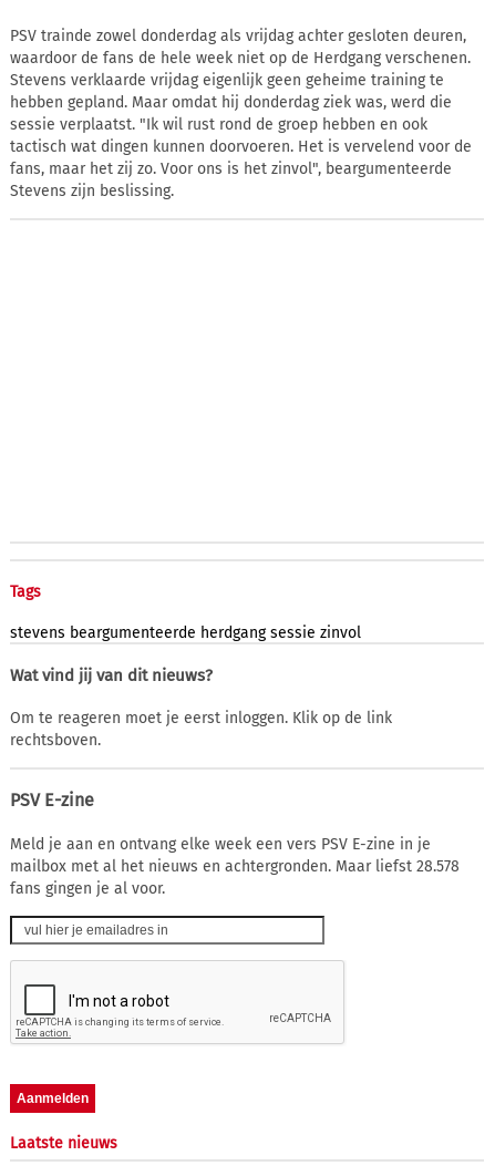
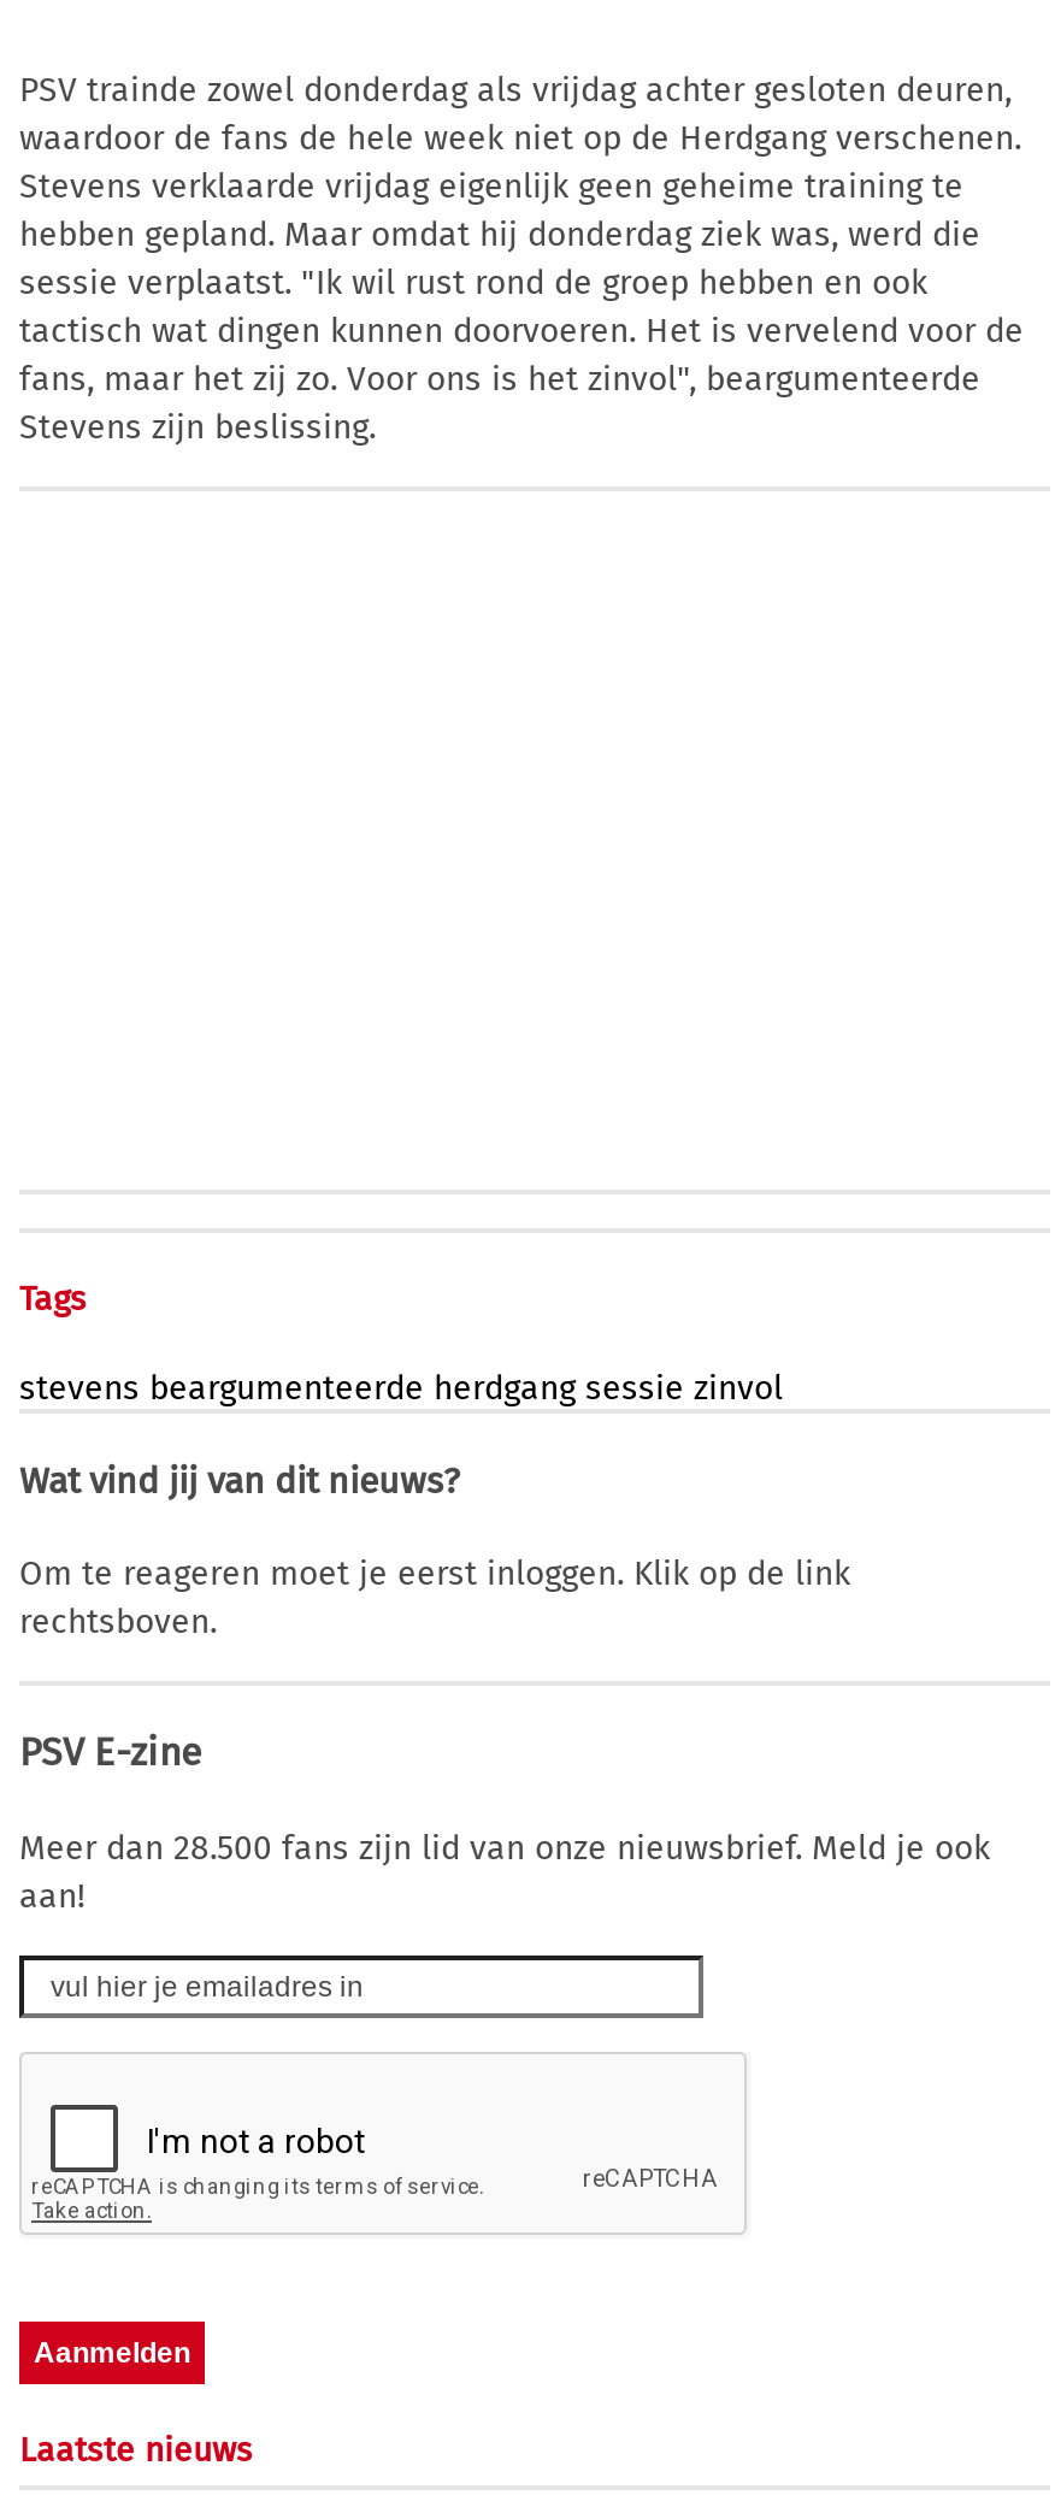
- Meld je aan en ontvang elke week een vers PSV E-zine in je
- mailbox met al het nieuws en achtergronden. Maar liefst 28.578
- fans gingen je al voor.
+ Meer dan 28.500 fans zijn lid van onze nieuwsbrief. Meld je ook
+ aan!
